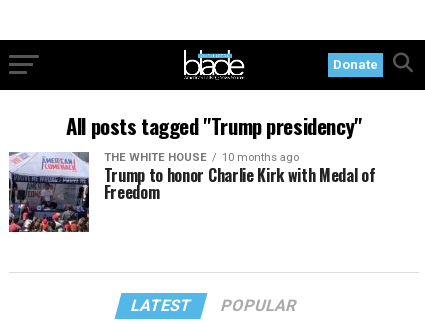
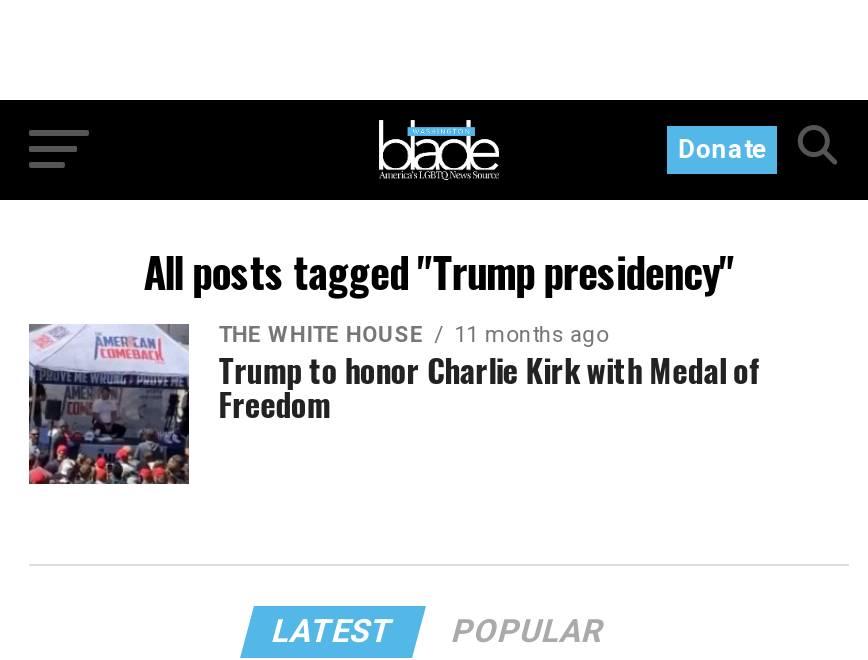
- THE WHITE HOUSE 10 months ago
+ THE WHITE HOUSE 11 months ago
